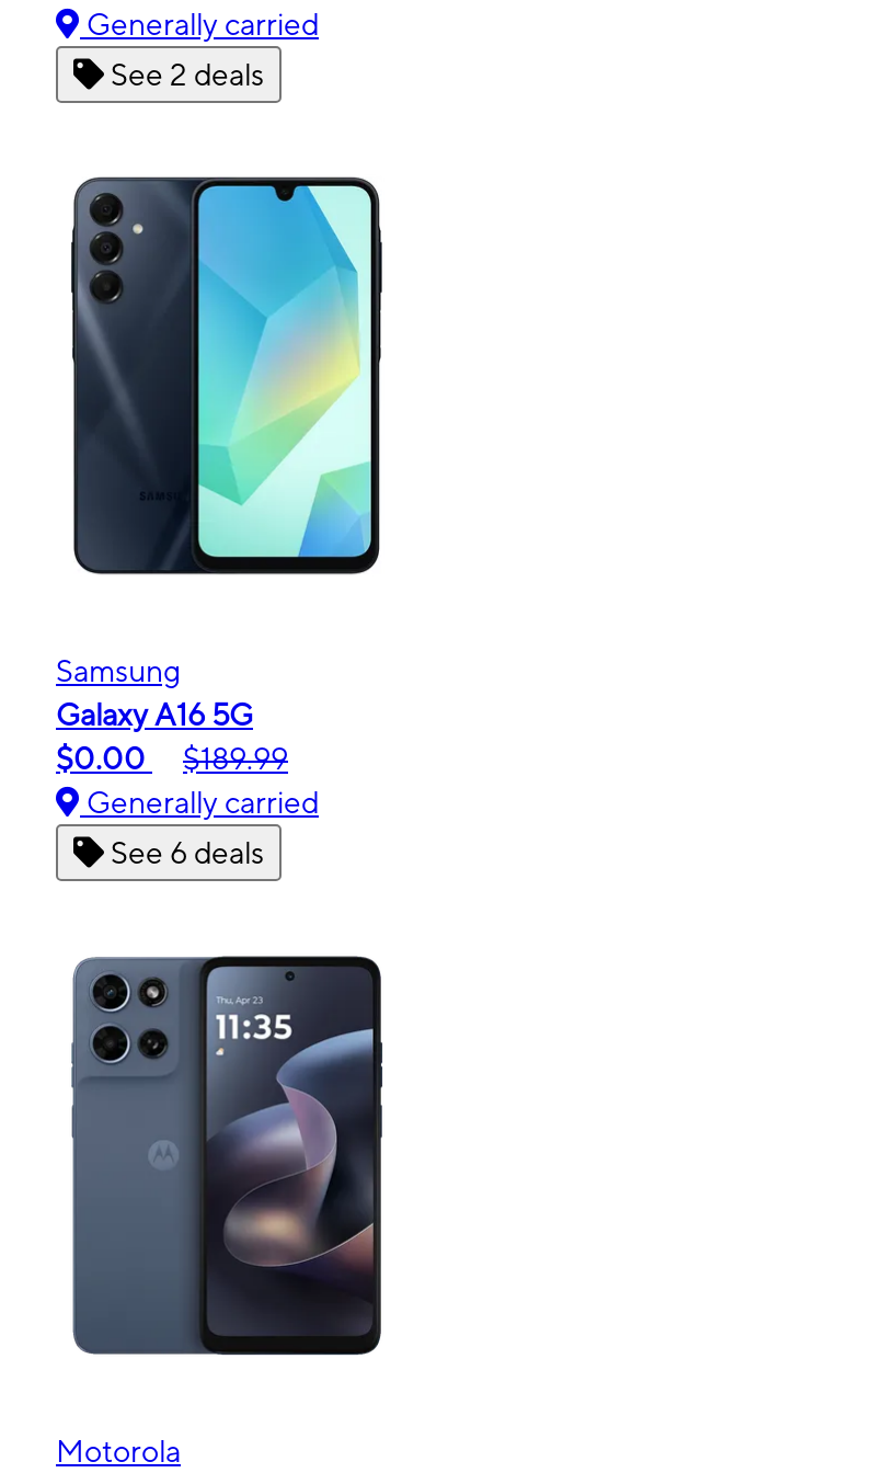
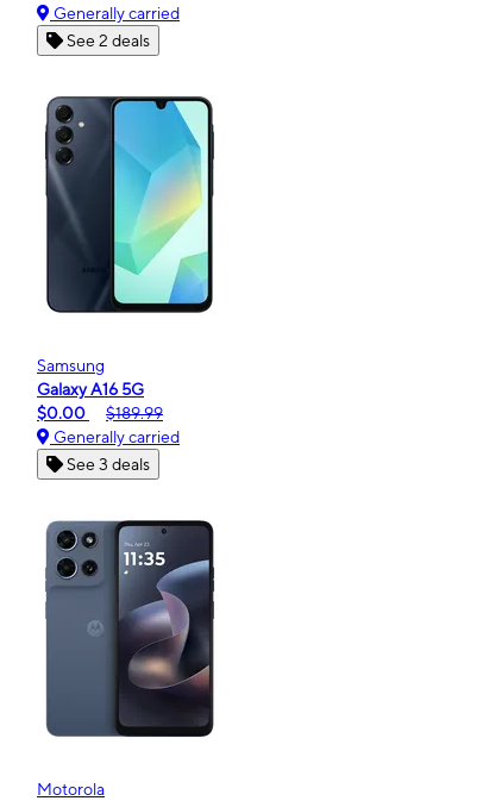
- See 6 deals
+ See 3 deals
